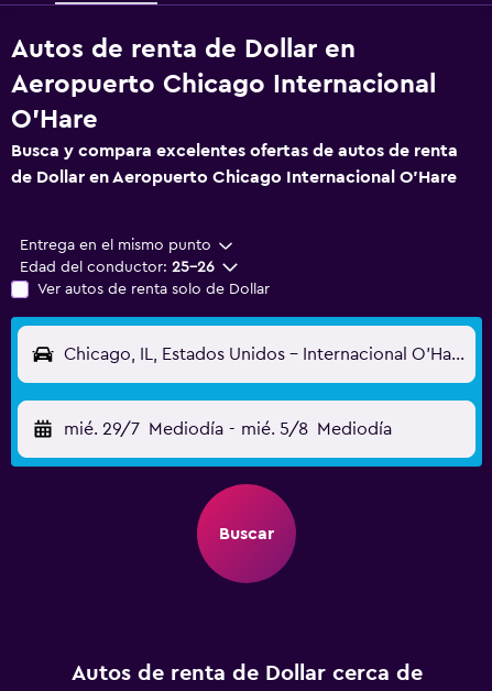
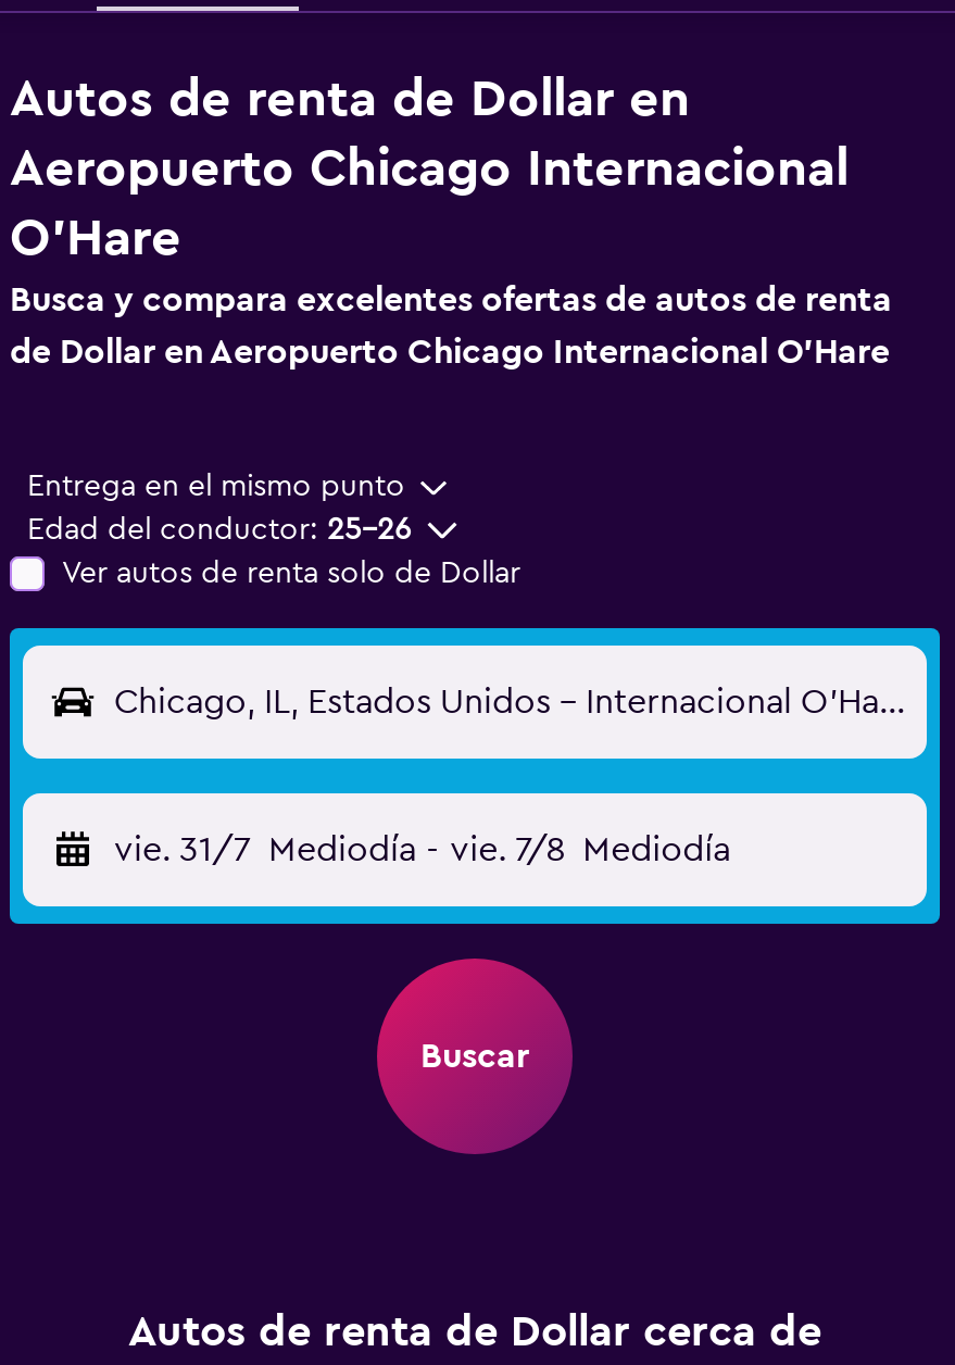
- mié. 29/7 Mediodía - mié. 5/8 Mediodía
+ vie. 31/7 Mediodía - vie. 7/8 Mediodía
